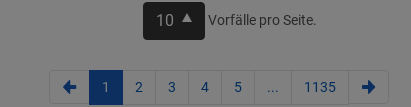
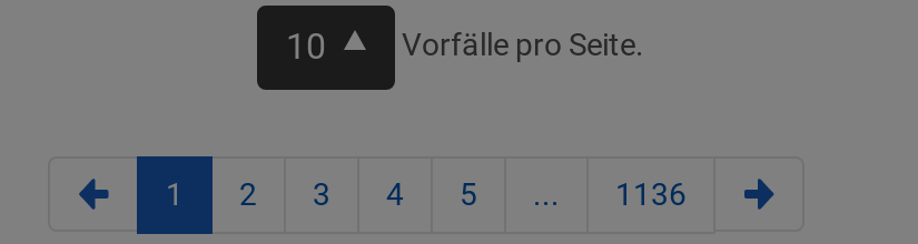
- 1135
+ 1136
